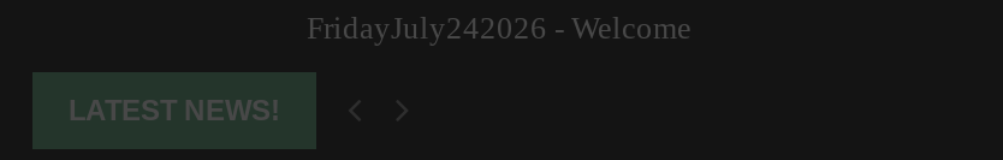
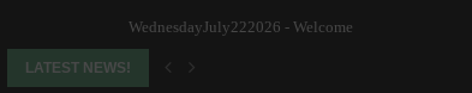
- FridayJuly242026 - Welcome
+ WednesdayJuly222026 - Welcome
